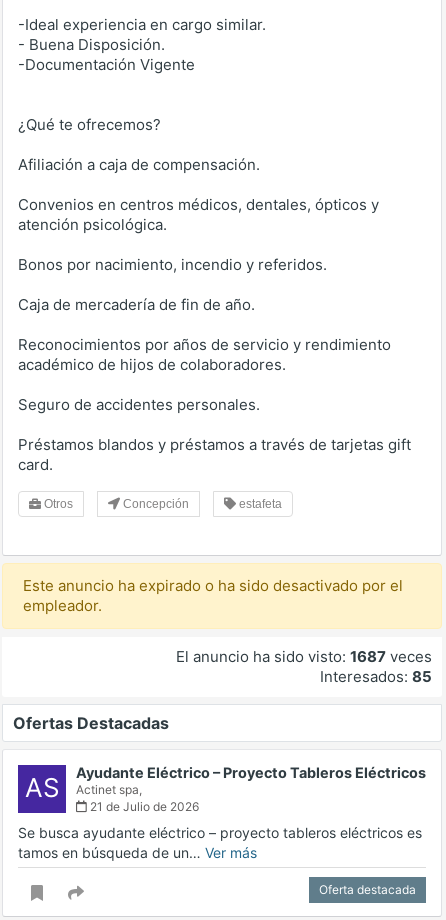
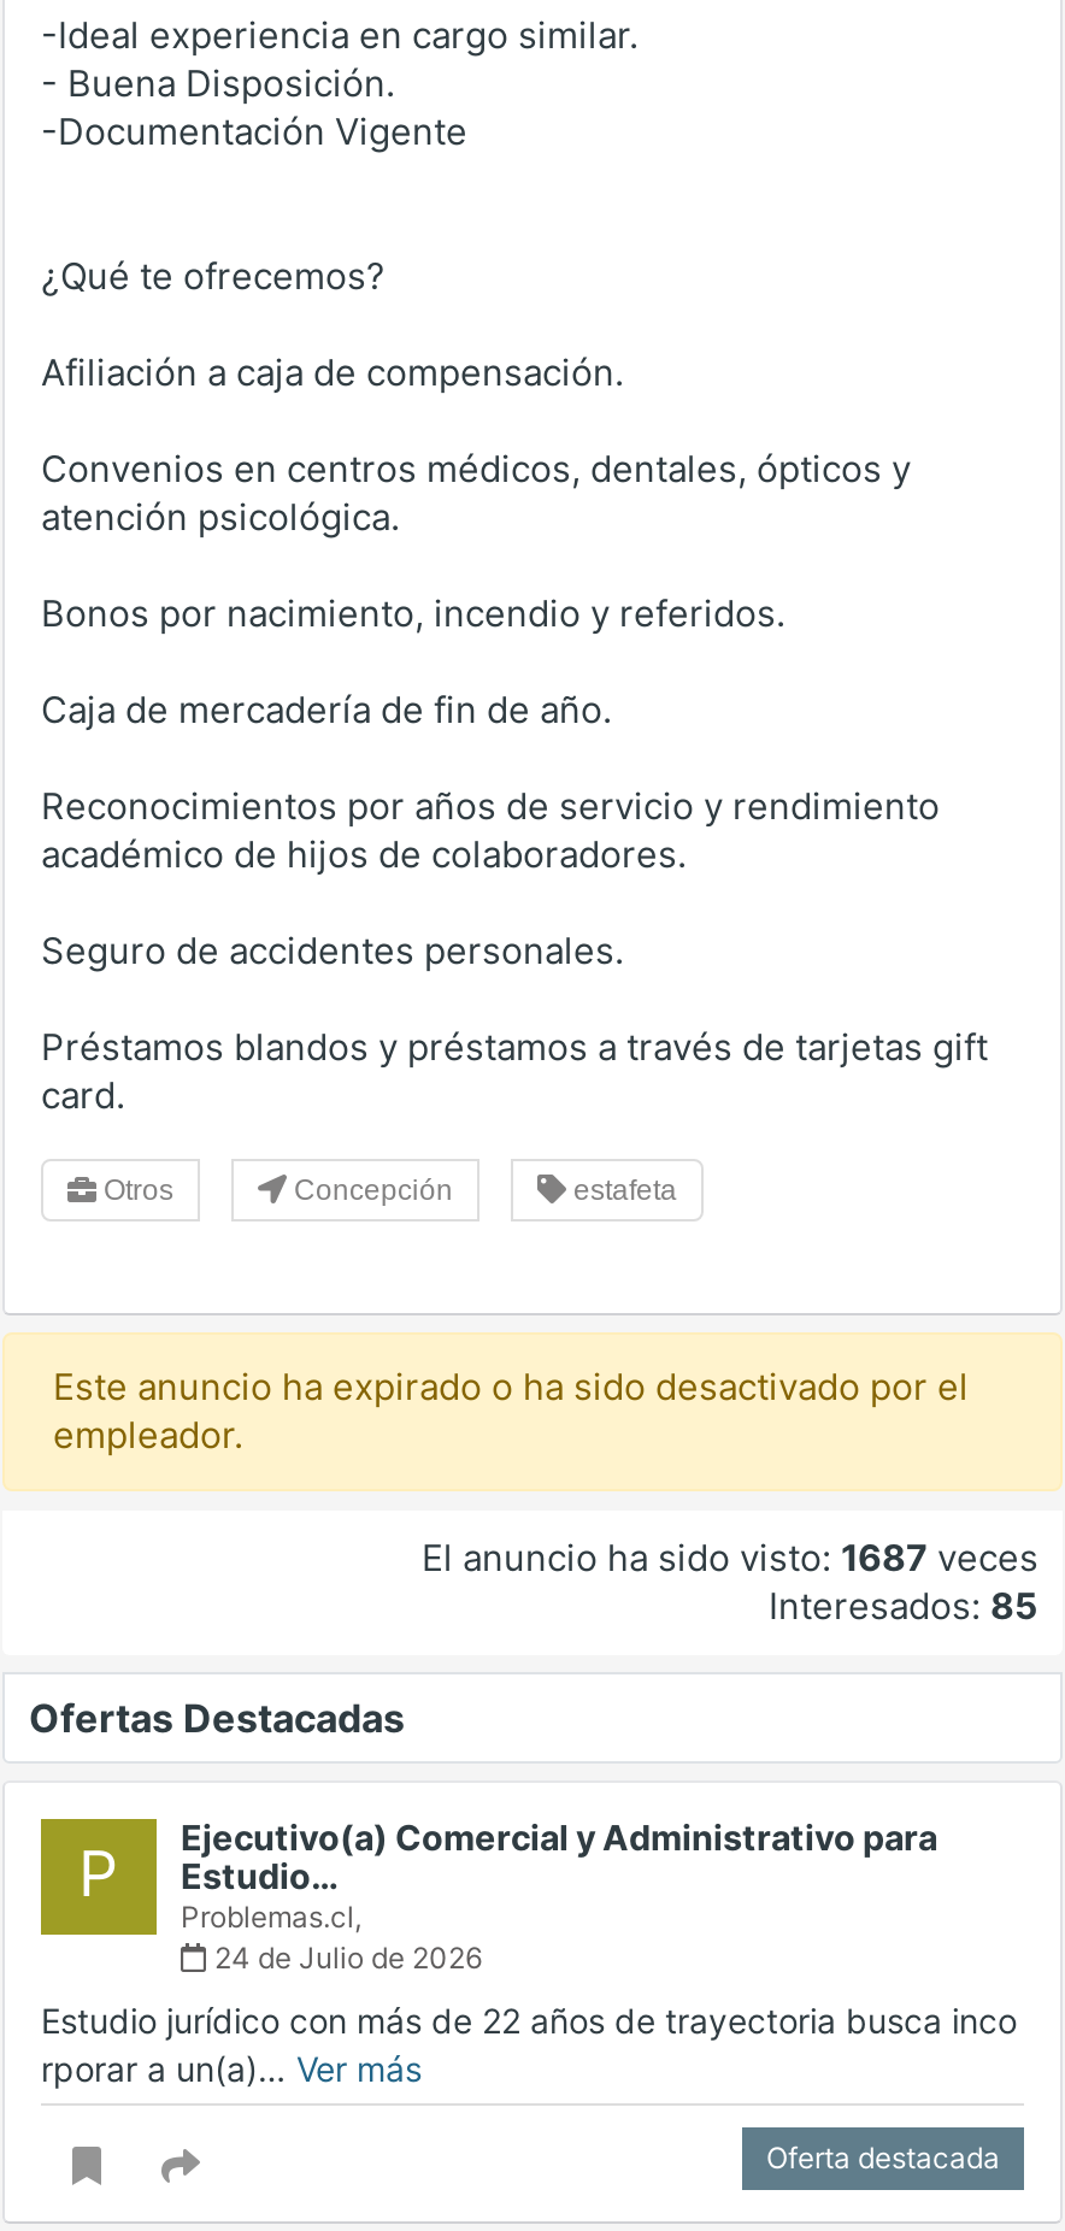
- AS
- Ayudante Eléctrico – Proyecto Tableros Eléctricos
- Actinet spa,
- 21 de Julio de 2026
+ P
+ Ejecutivo(a) Comercial y Administrativo para
+ Estudio…
+ Problemas.cl,
+ 24 de Julio de 2026

- Se busca ayudante eléctrico – proyecto tableros eléctricos es
- tamos en búsqueda de un… Ver más
+ Estudio jurídico con más de 22 años de trayectoria busca inco
+ rporar a un(a)… Ver más
